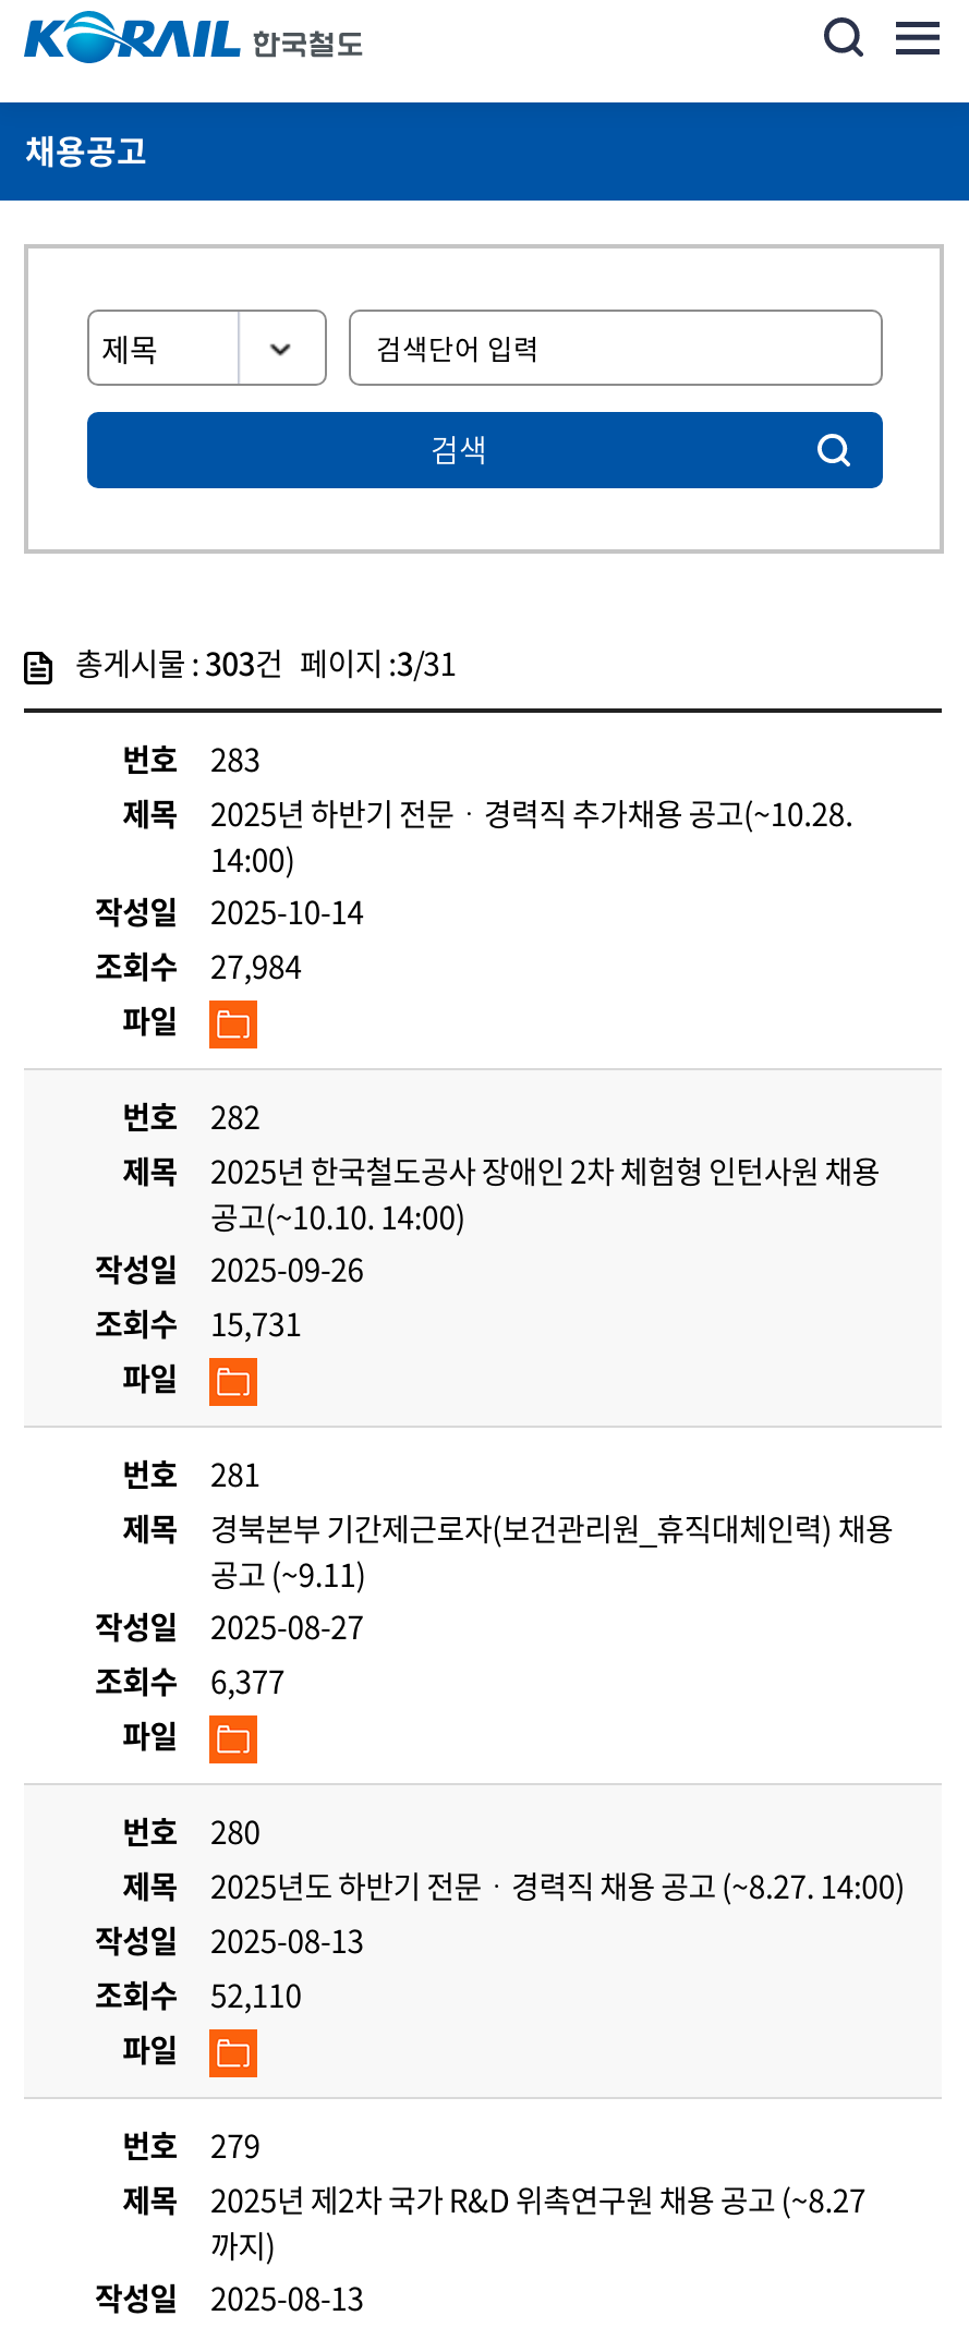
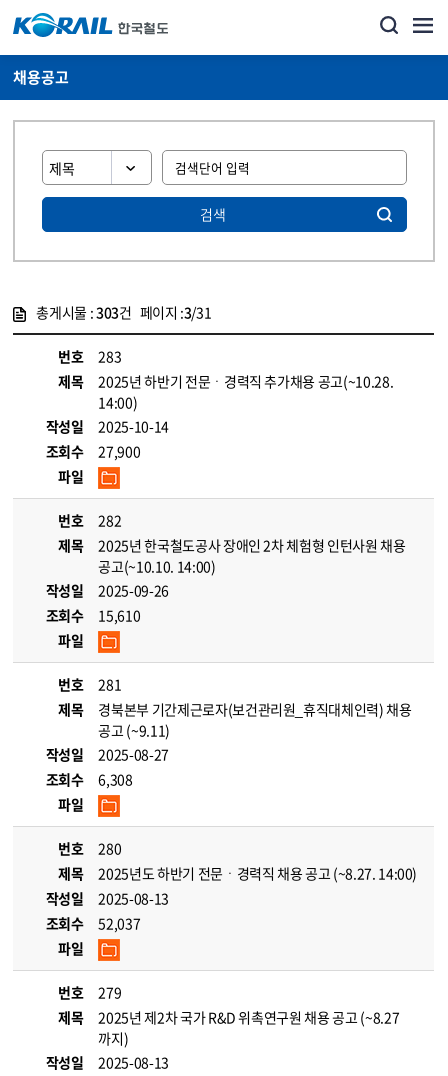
- 조회수 27,984
+ 조회수 27,900

- 조회수 15,731
+ 조회수 15,610

- 조회수 6,377
+ 조회수 6,308

- 조회수 52,110
+ 조회수 52,037
